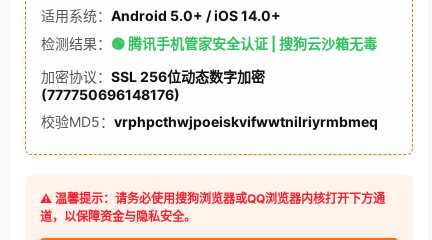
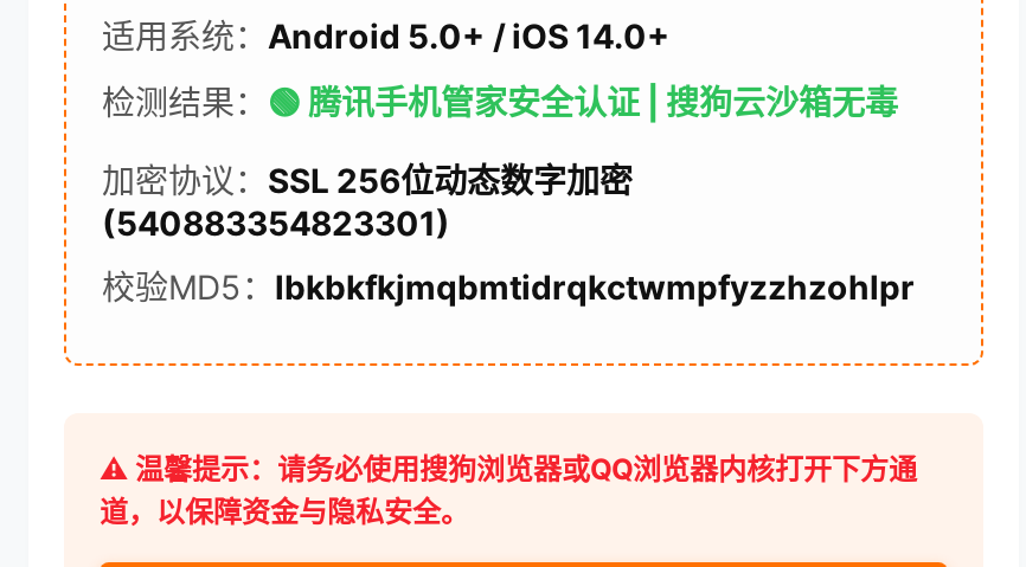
- (777750696148176)
+ (540883354823301)

- 校验MD5：vrphpcthwjpoeiskvifwwtnilriyrmbmeq
+ 校验MD5：lbkbkfkjmqbmtidrqkctwmpfyzzhzohlpr
